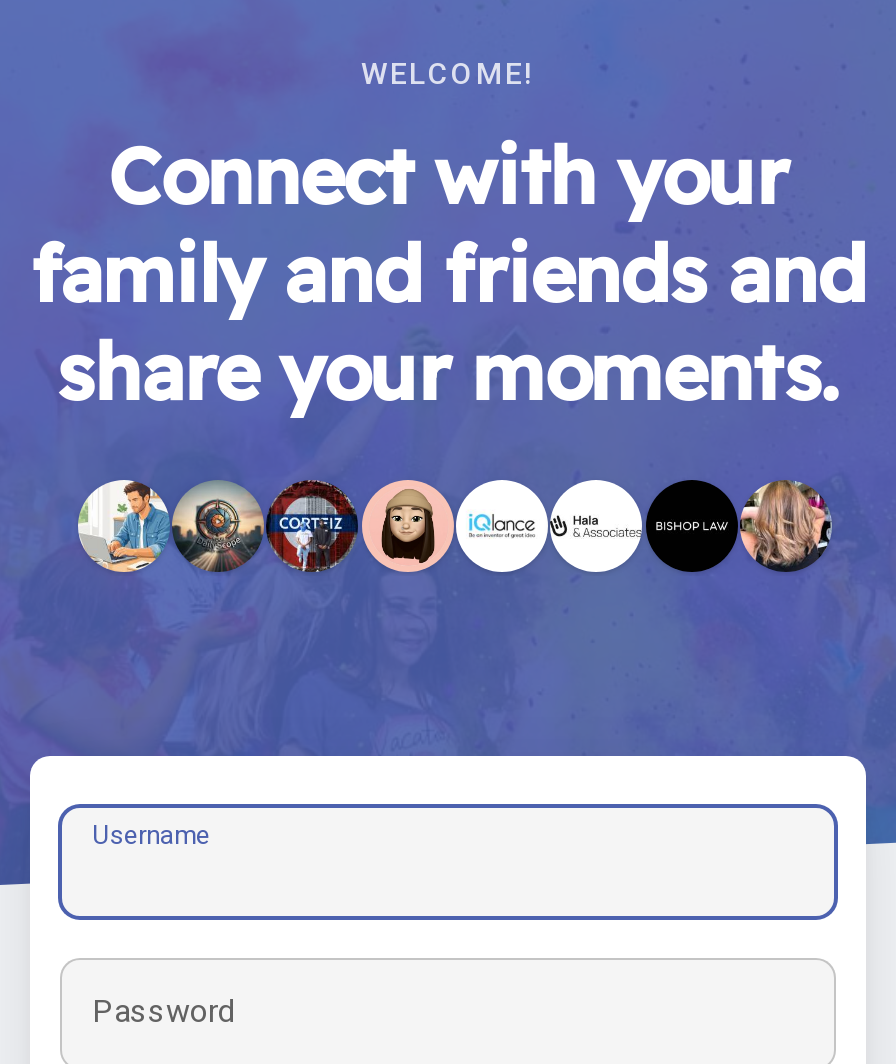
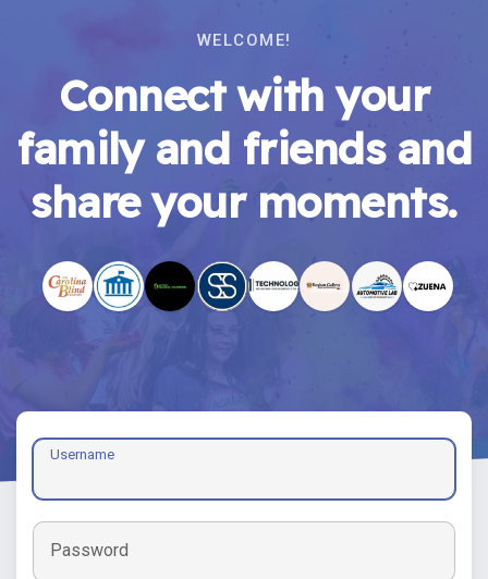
- [image]
+ [image]
